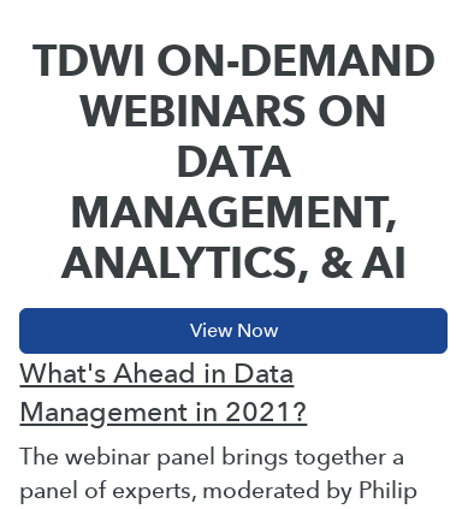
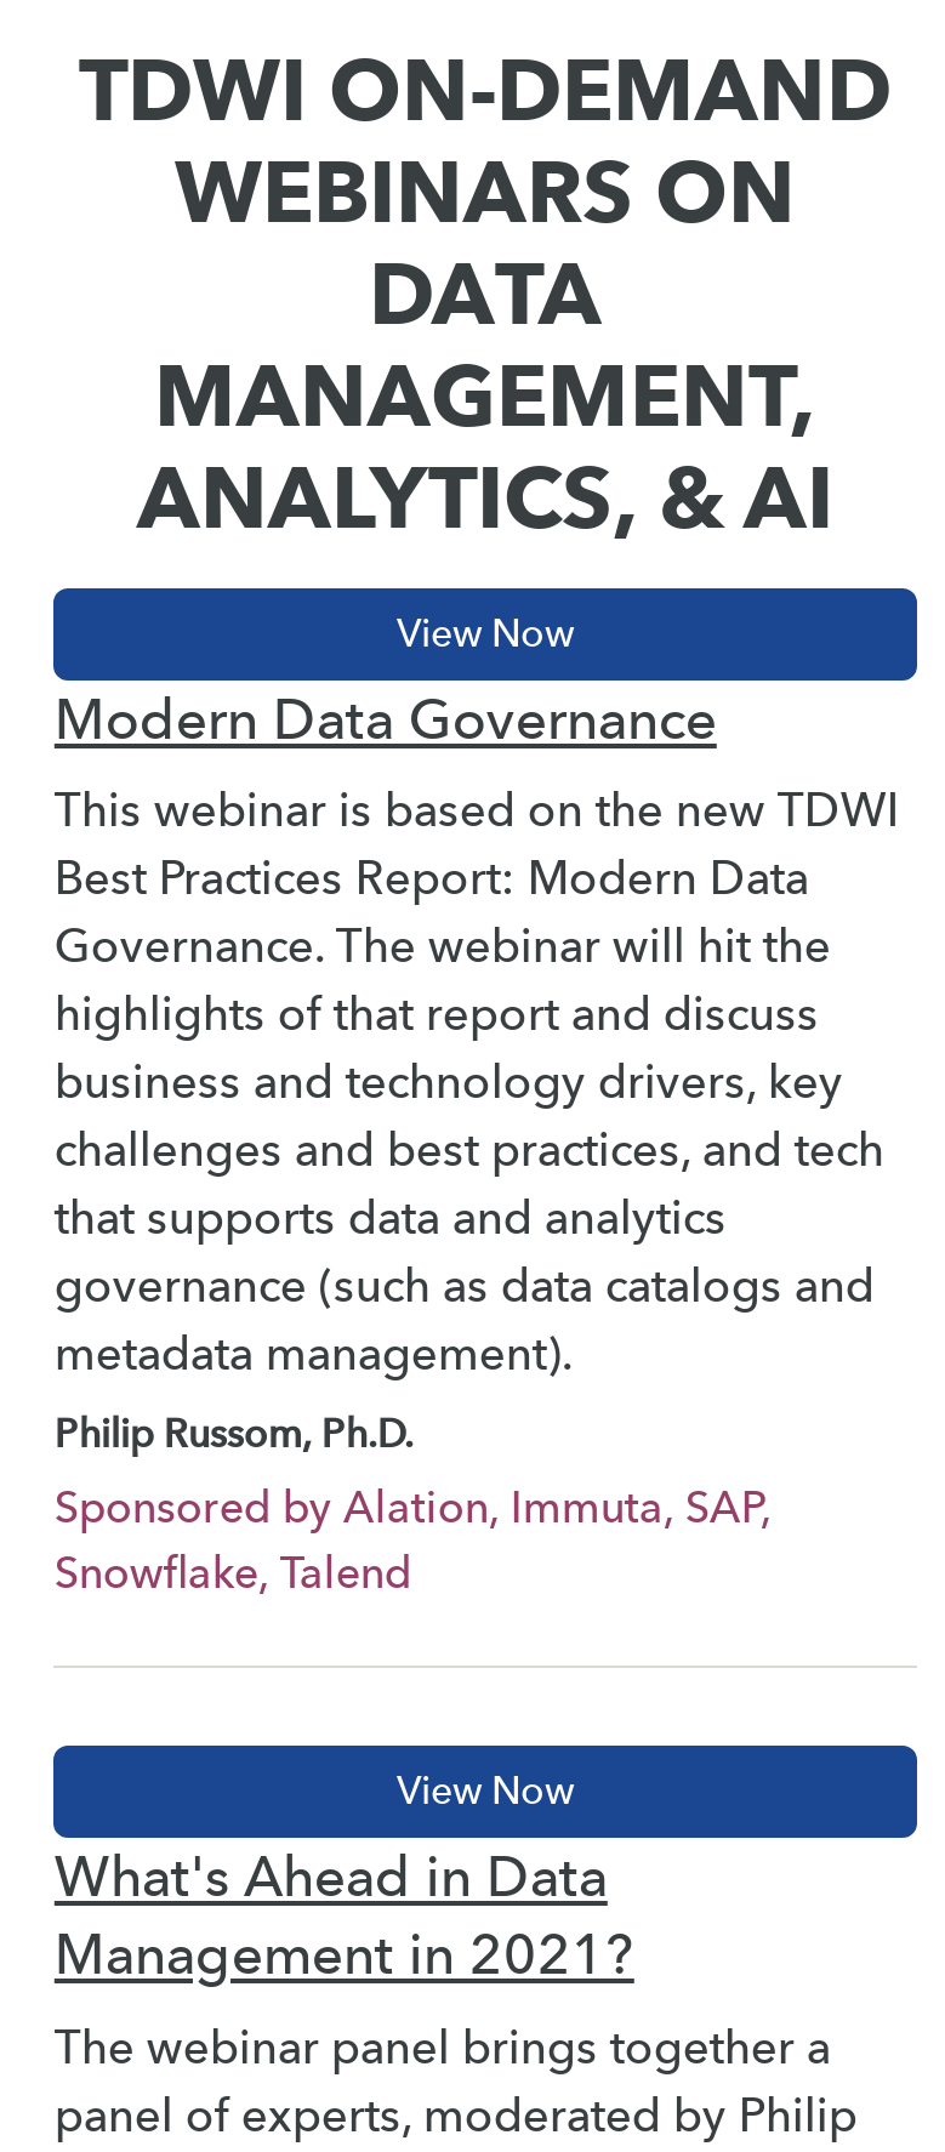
+ Modern Data Governance
+ This webinar is based on the new TDWI
+ Best Practices Report: Modern Data
+ Governance. The webinar will hit the
+ highlights of that report and discuss
+ business and technology drivers, key
+ challenges and best practices, and tech
+ that supports data and analytics
+ governance (such as data catalogs and
+ metadata management).
+ Philip Russom, Ph.D.
+ Sponsored by Alation, Immuta, SAP,
+ Snowflake, Talend
